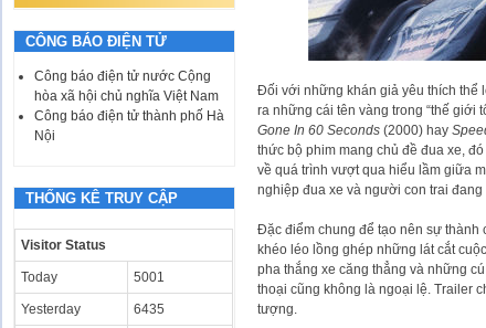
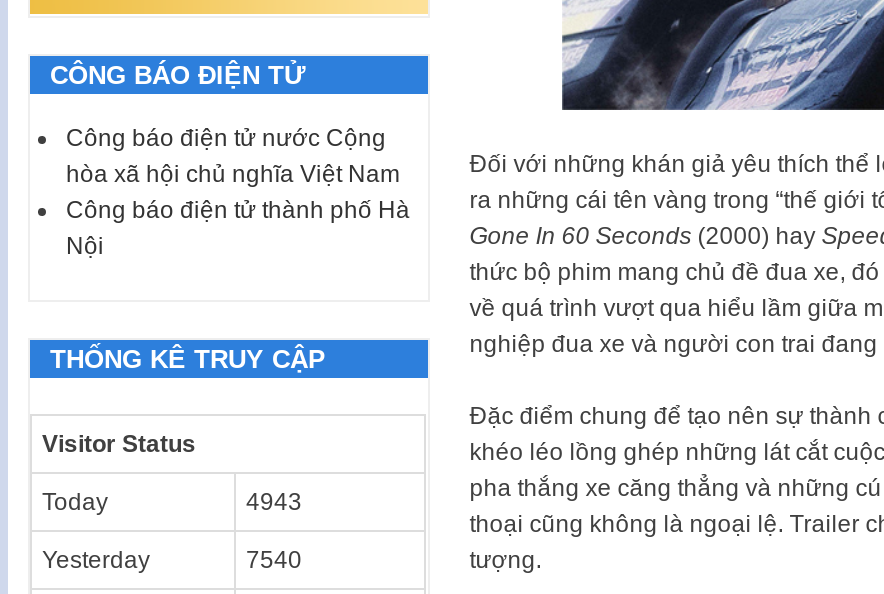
- 5001
+ 4943

- 6435
+ 7540
